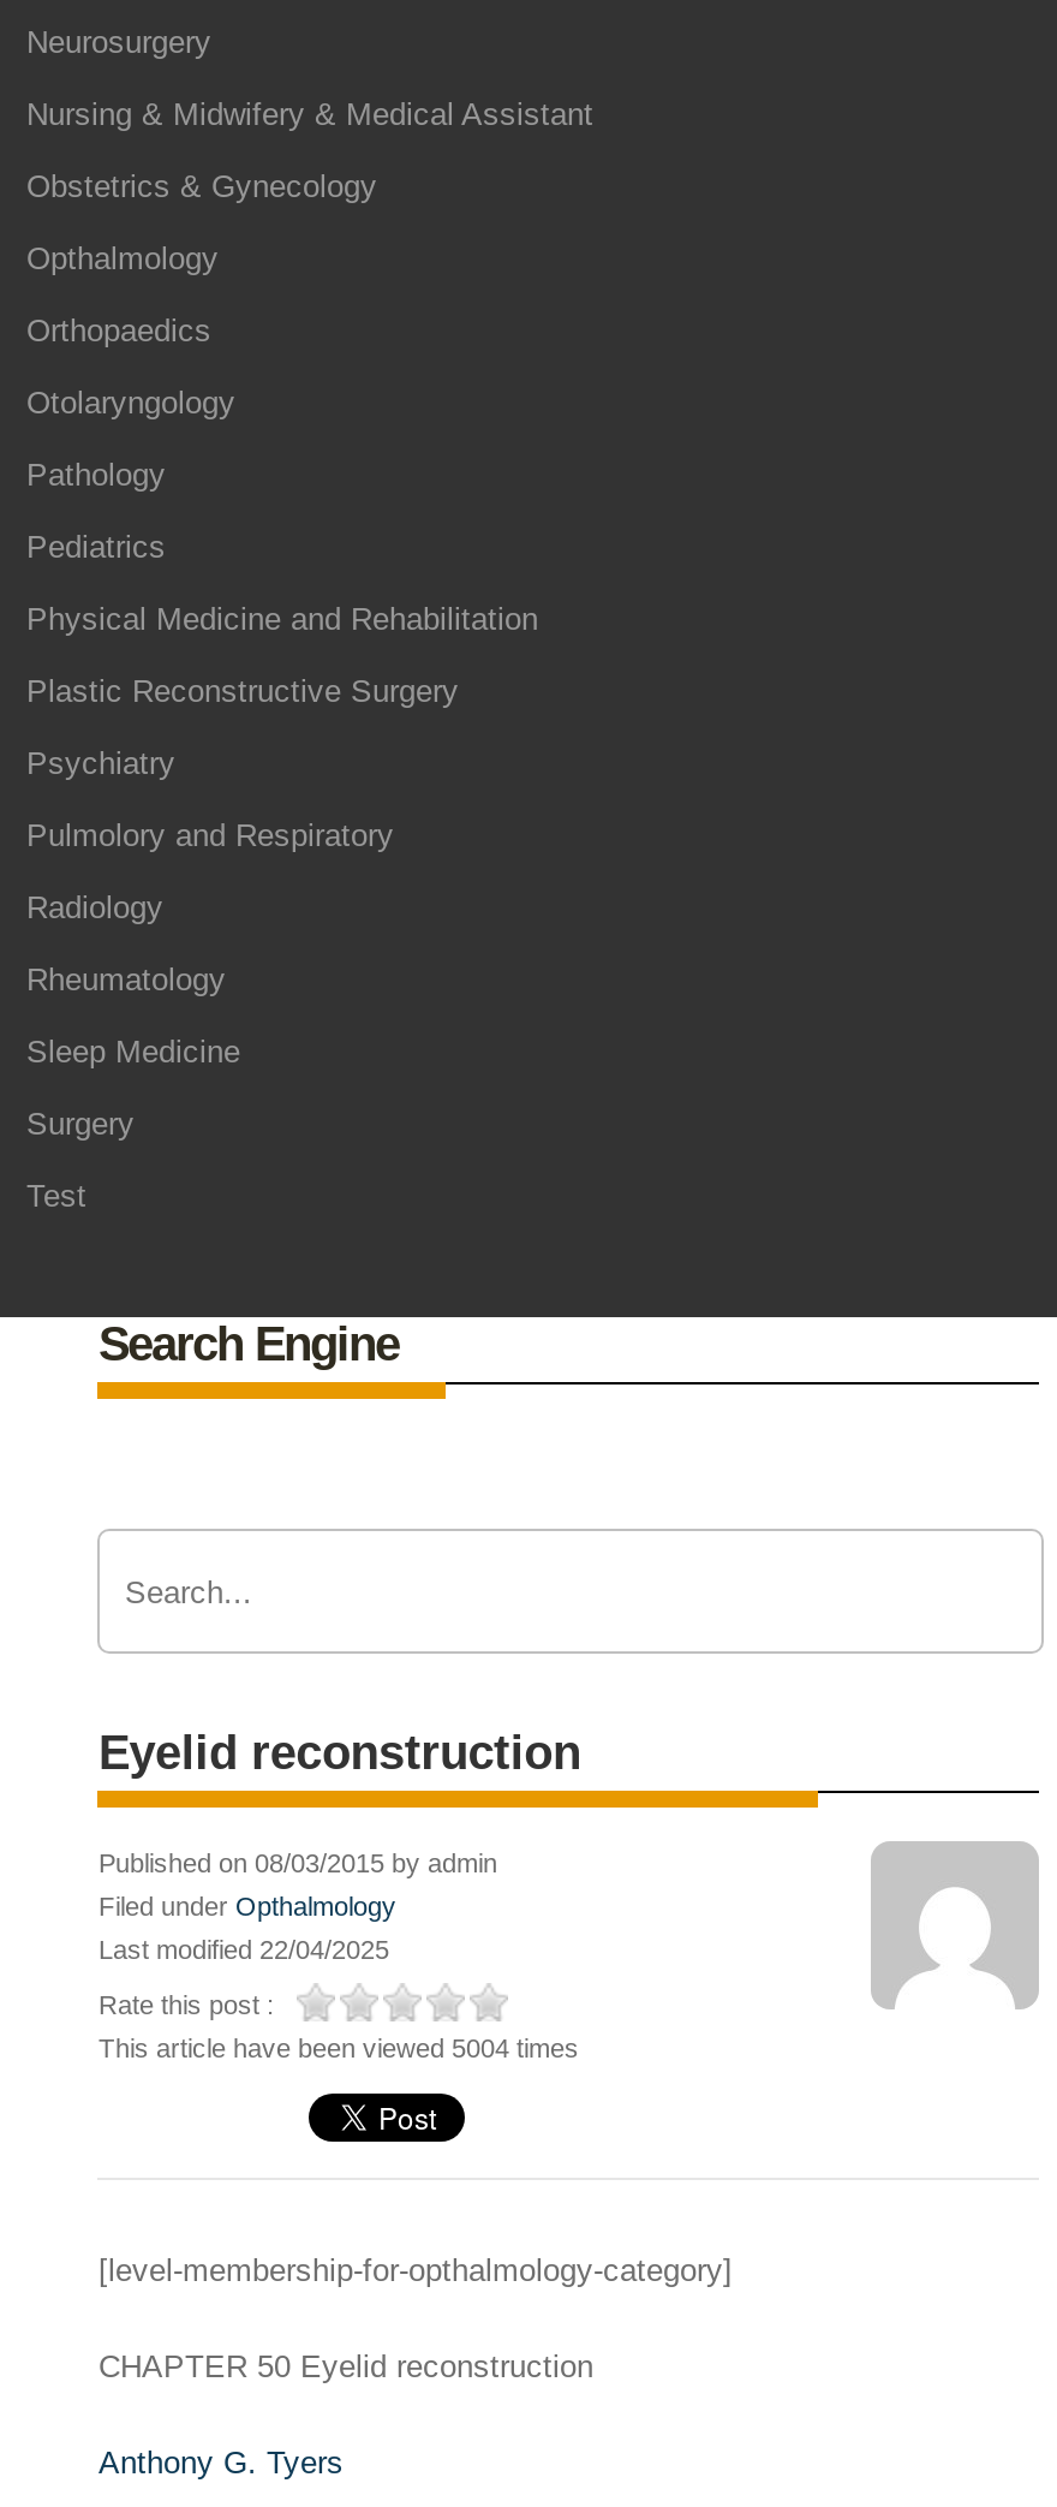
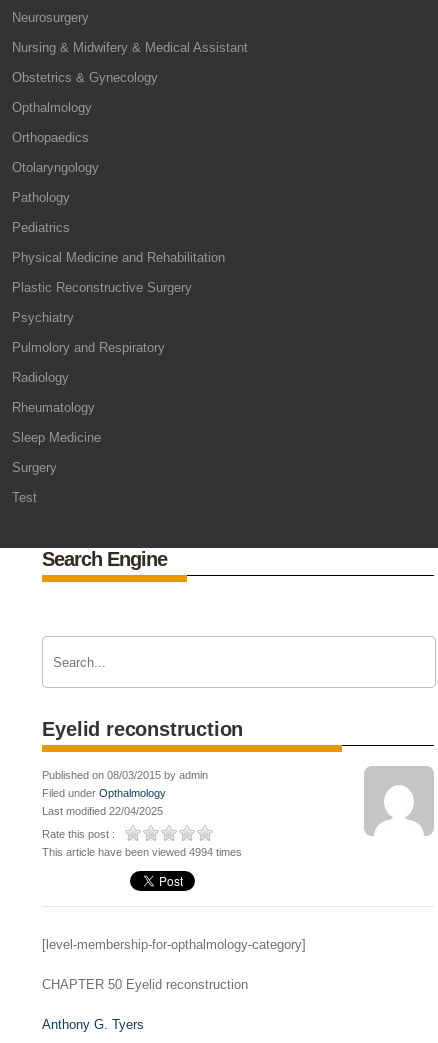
- This article have been viewed 5004 times
+ This article have been viewed 4994 times
